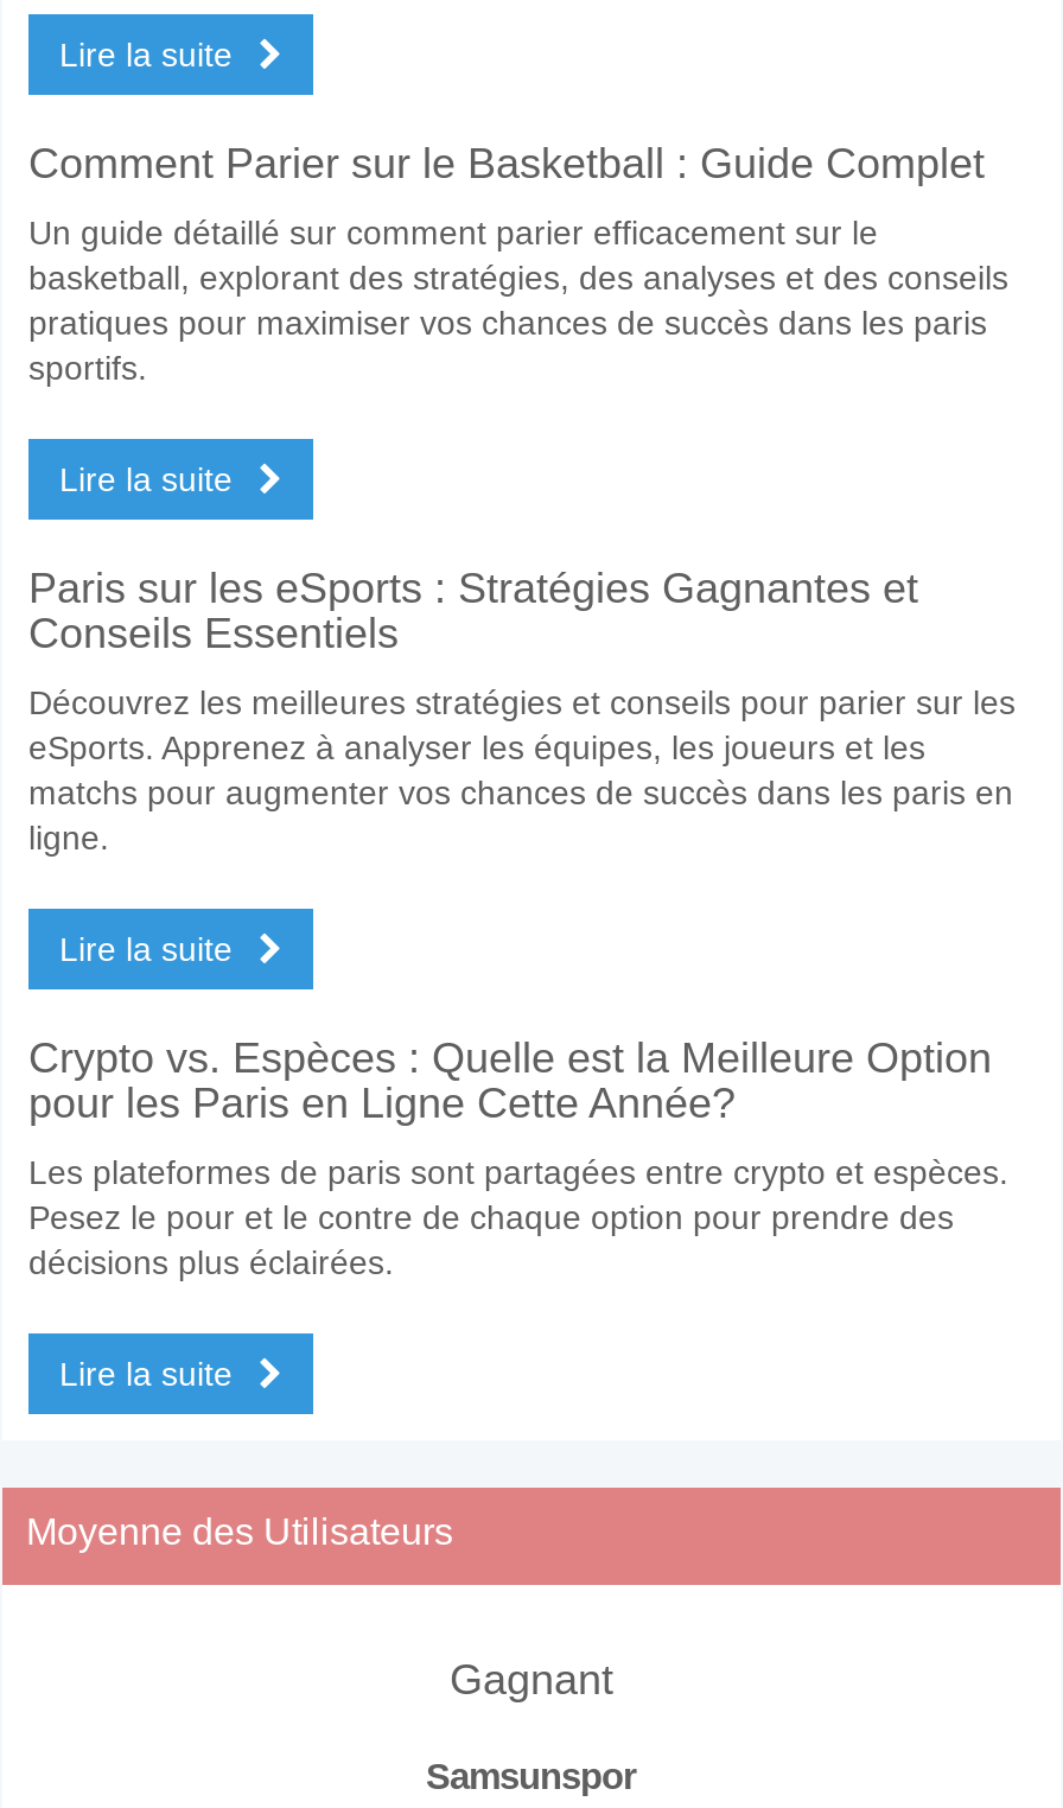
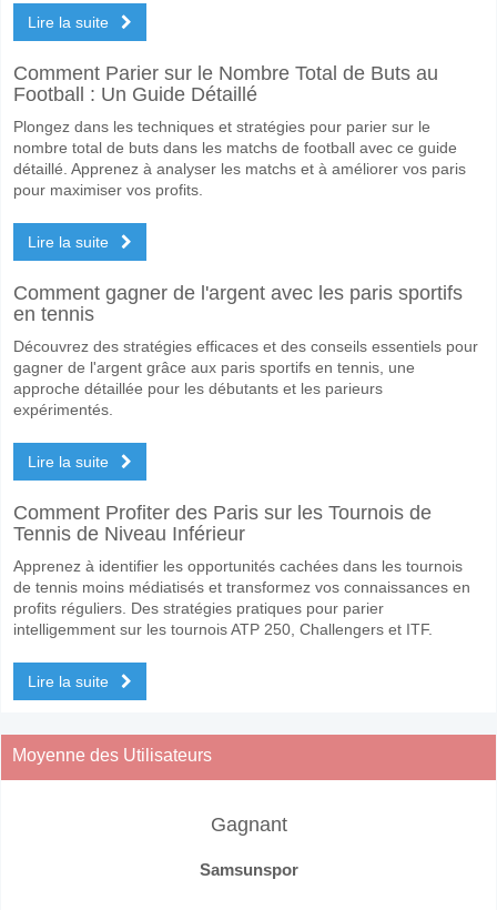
- Comment Parier sur le Basketball : Guide Complet
+ Comment Parier sur le Nombre Total de Buts au
+ Football : Un Guide Détaillé

- Un guide détaillé sur comment parier efficacement sur le
- basketball, explorant des stratégies, des analyses et des conseils
- pratiques pour maximiser vos chances de succès dans les paris
- sportifs.
+ Plongez dans les techniques et stratégies pour parier sur le
+ nombre total de buts dans les matchs de football avec ce guide
+ détaillé. Apprenez à analyser les matchs et à améliorer vos paris
+ pour maximiser vos profits.

- Paris sur les eSports : Stratégies Gagnantes et
- Conseils Essentiels
+ Comment gagner de l'argent avec les paris sportifs
+ en tennis

- Découvrez les meilleures stratégies et conseils pour parier sur les
- eSports. Apprenez à analyser les équipes, les joueurs et les
- matchs pour augmenter vos chances de succès dans les paris en
- ligne.
+ Découvrez des stratégies efficaces et des conseils essentiels pour
+ gagner de l'argent grâce aux paris sportifs en tennis, une
+ approche détaillée pour les débutants et les parieurs
+ expérimentés.

- Crypto vs. Espèces : Quelle est la Meilleure Option
- pour les Paris en Ligne Cette Année?
+ Comment Profiter des Paris sur les Tournois de
+ Tennis de Niveau Inférieur

- Les plateformes de paris sont partagées entre crypto et espèces.
- Pesez le pour et le contre de chaque option pour prendre des
- décisions plus éclairées.
+ Apprenez à identifier les opportunités cachées dans les tournois
+ de tennis moins médiatisés et transformez vos connaissances en
+ profits réguliers. Des stratégies pratiques pour parier
+ intelligemment sur les tournois ATP 250, Challengers et ITF.
